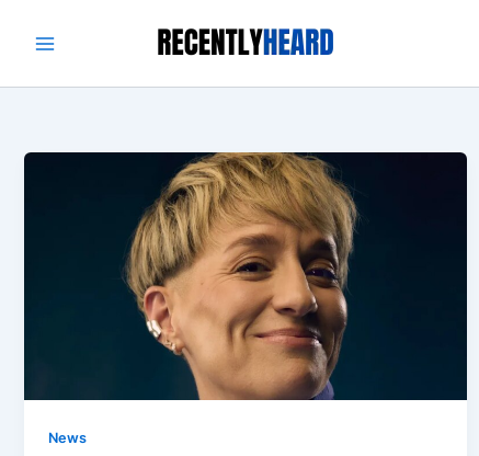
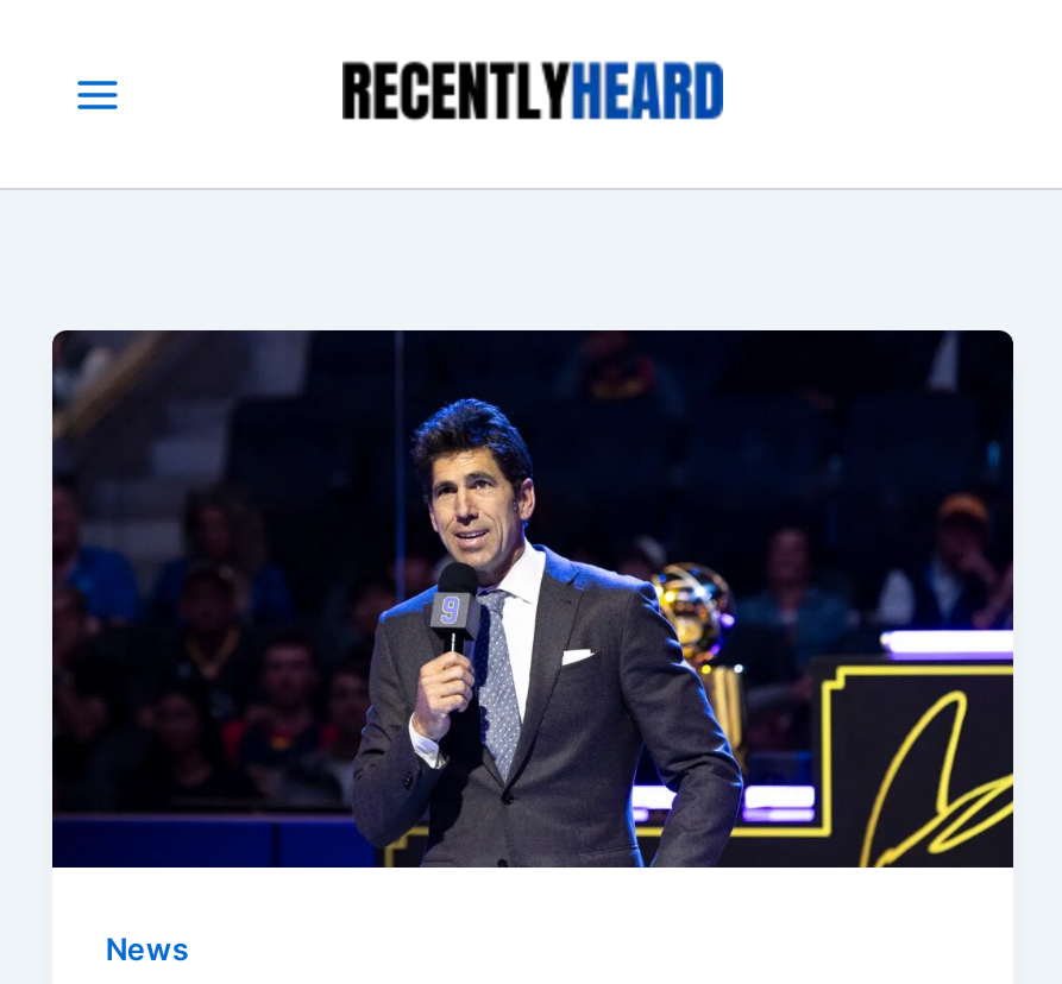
- [image]
+ [image]
